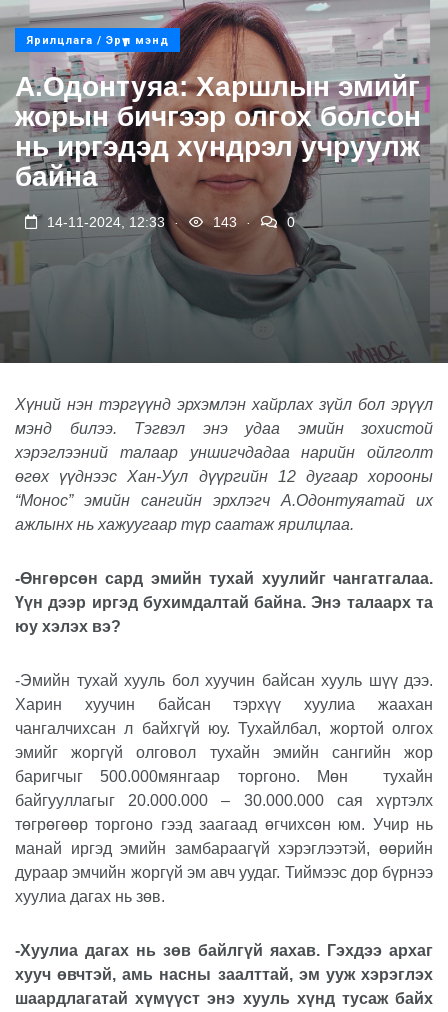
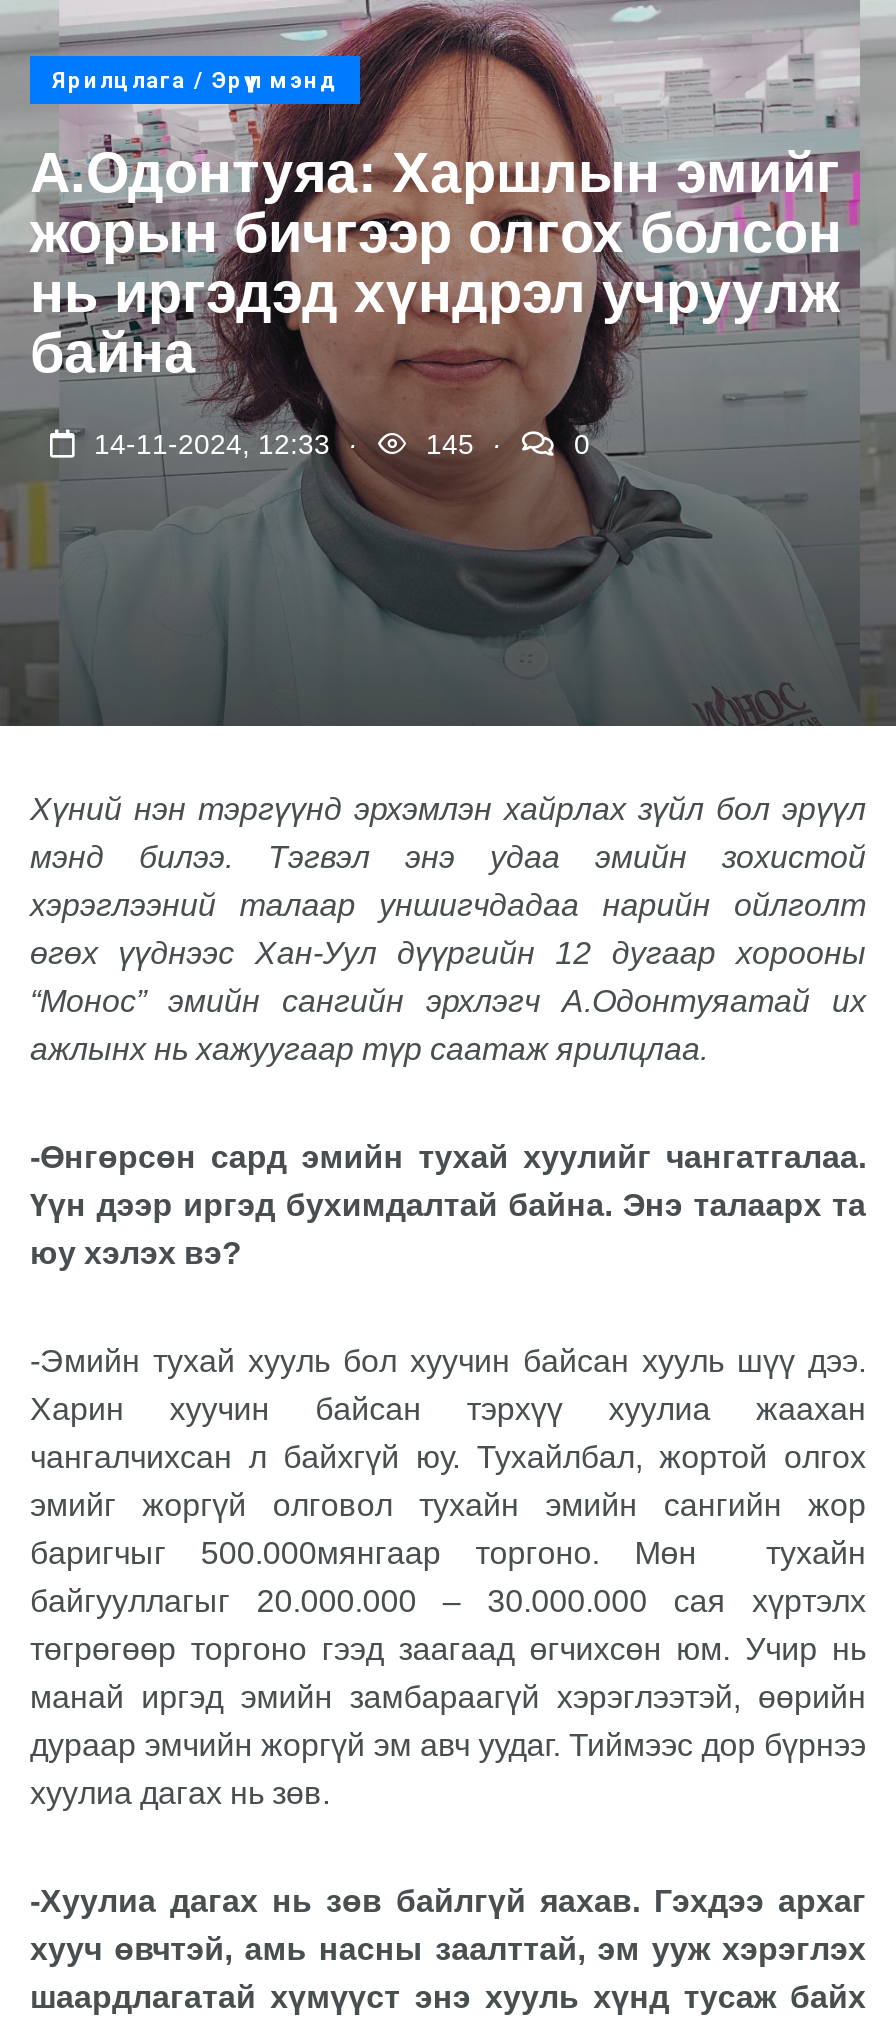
- 143
+ 145
